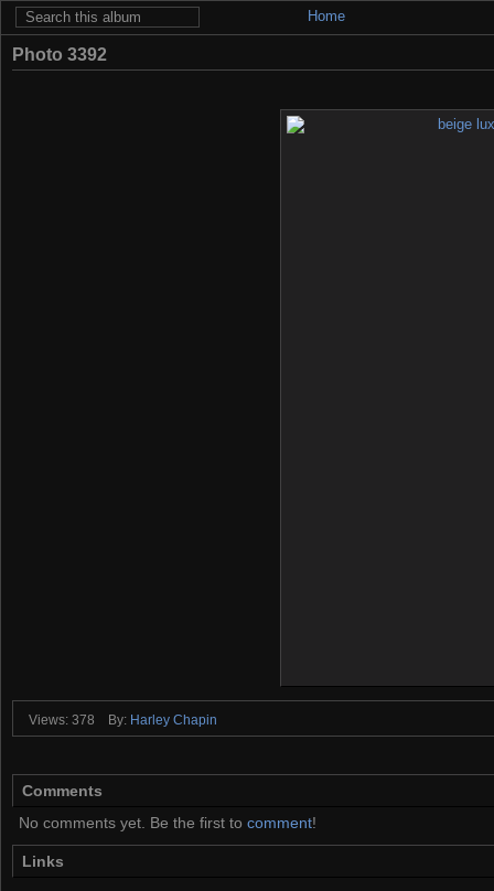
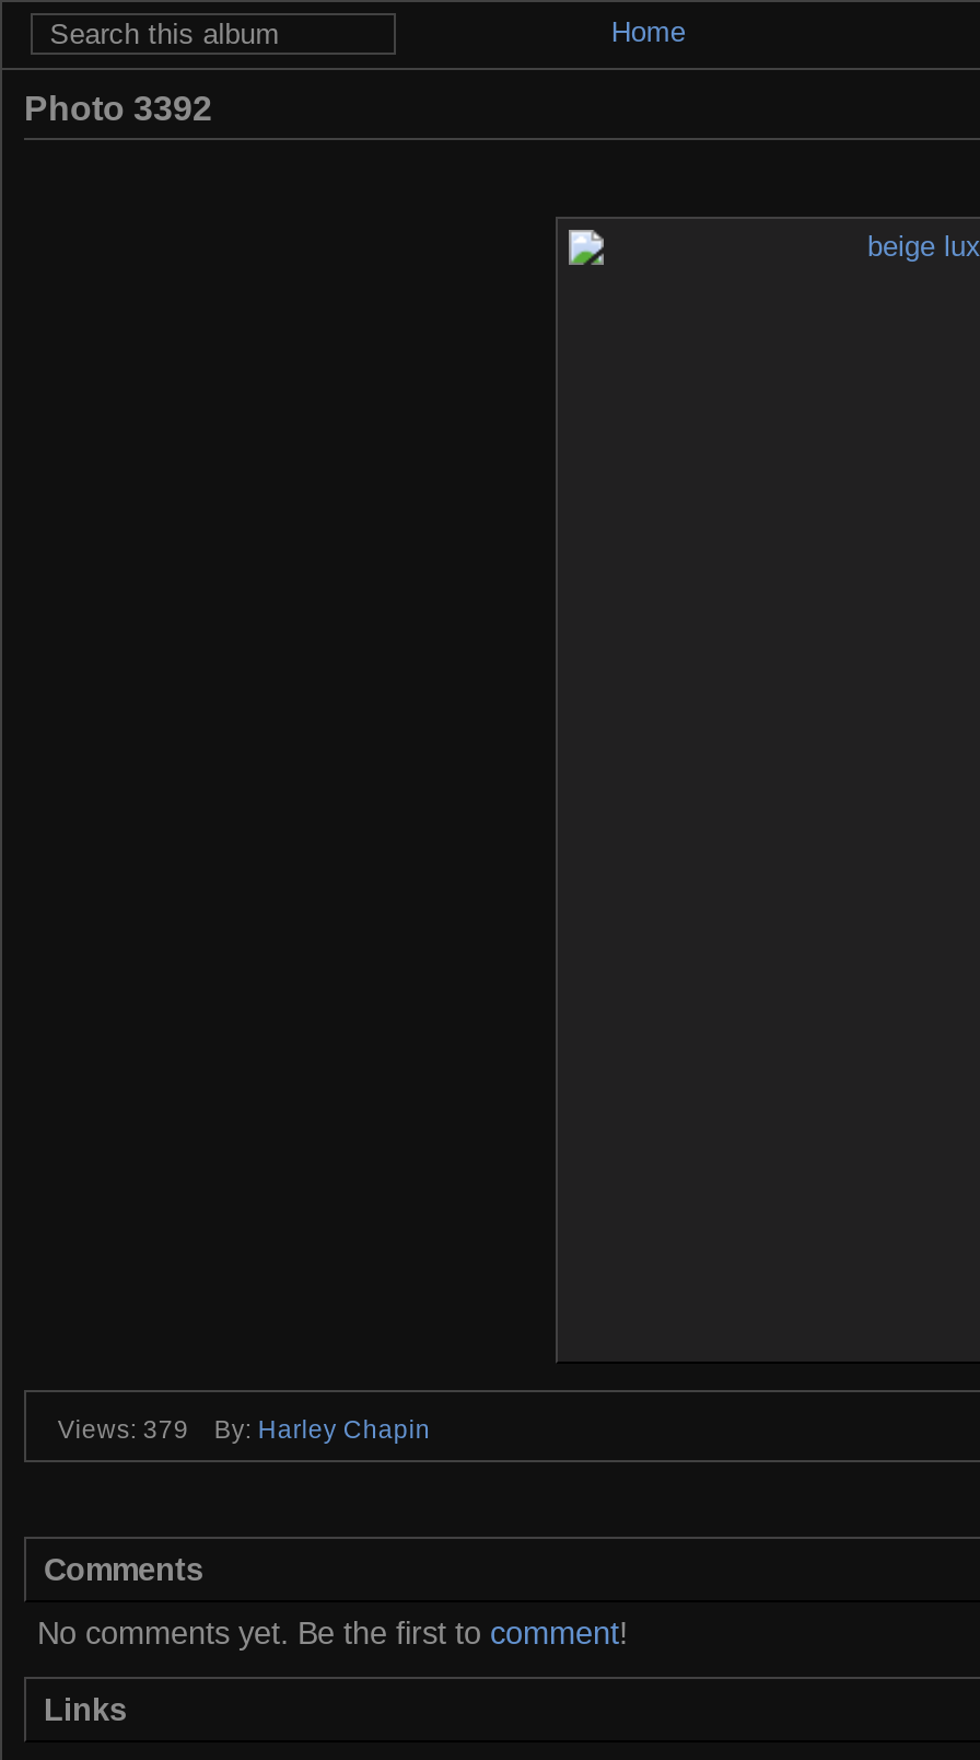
- Views: 378 By: Harley Chapin
+ Views: 379 By: Harley Chapin
